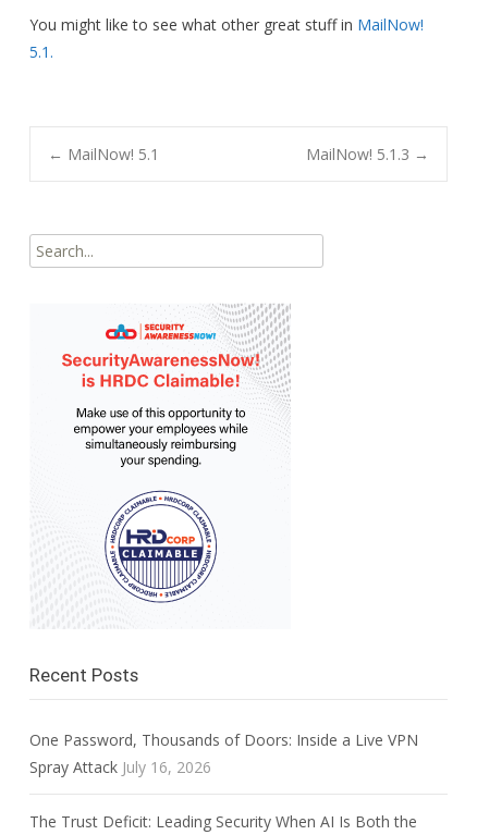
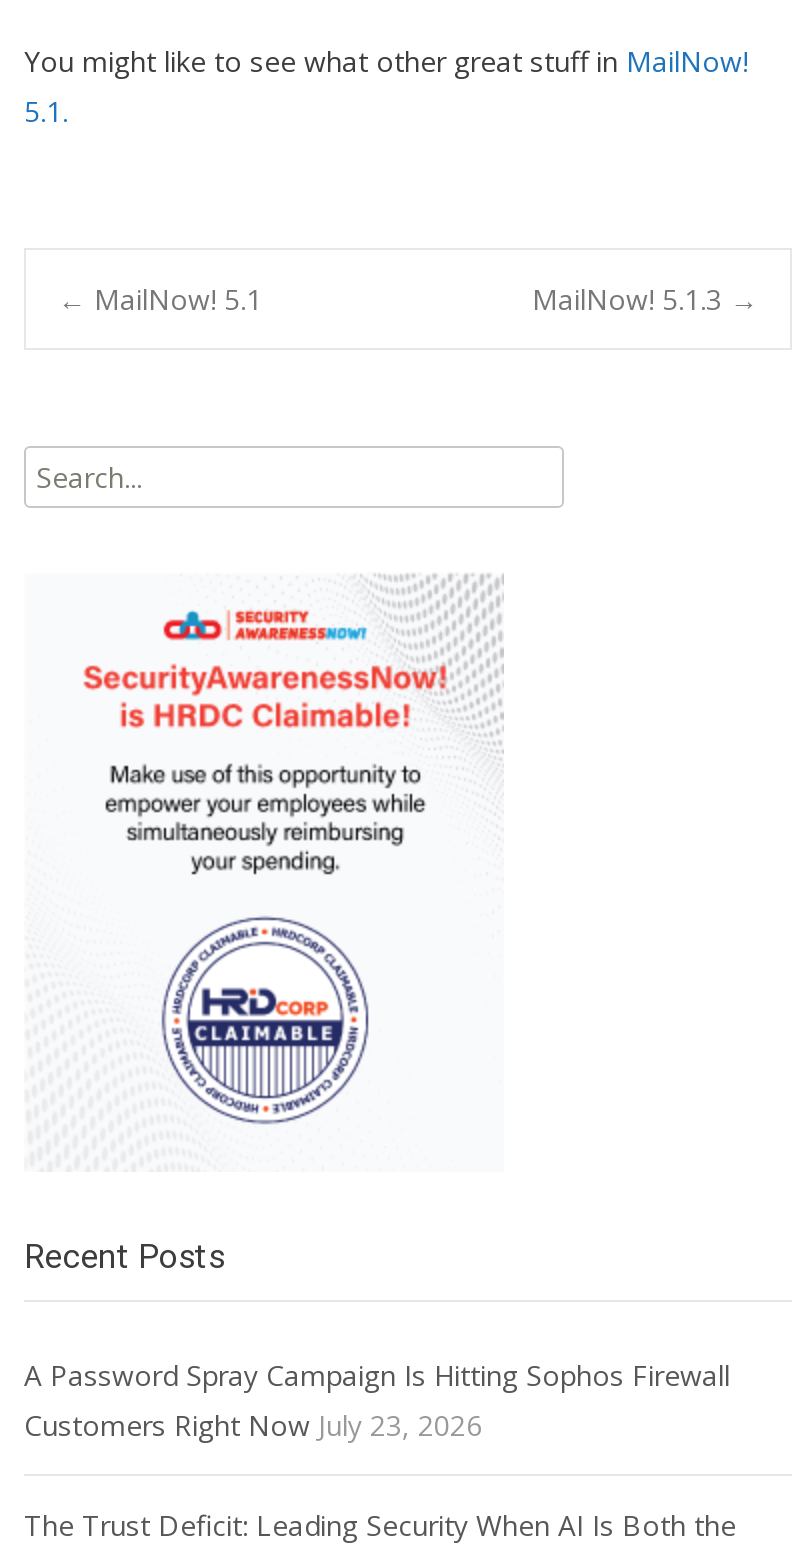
- One Password, Thousands of Doors: Inside a Live VPN
- Spray Attack July 16, 2026
+ A Password Spray Campaign Is Hitting Sophos Firewall
+ Customers Right Now July 23, 2026
